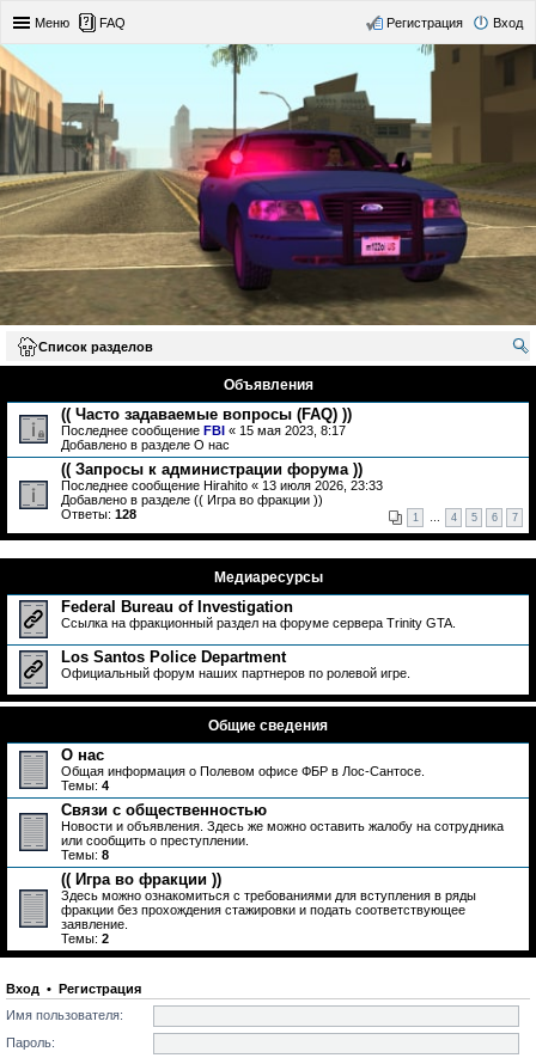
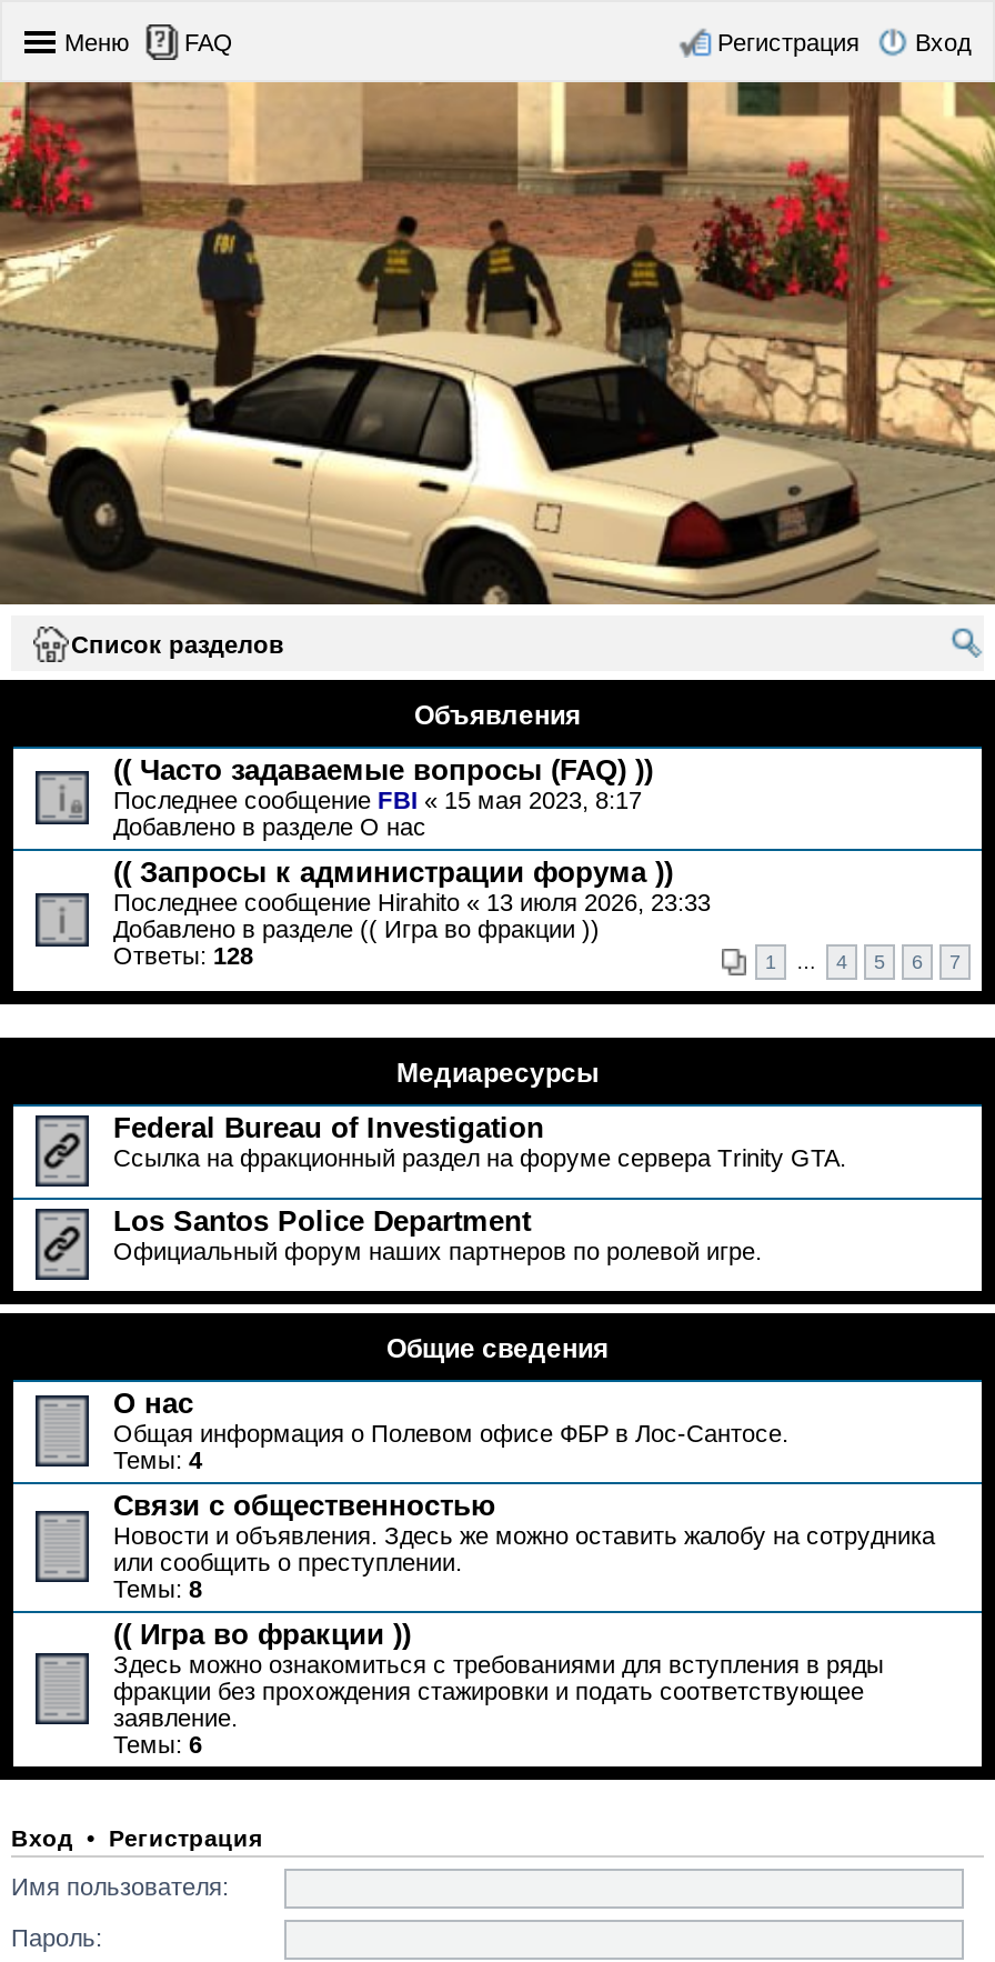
- [image]
+ [image]

- Темы: 2
+ Темы: 6
